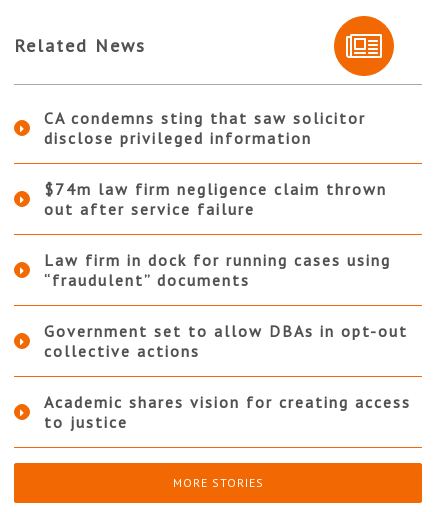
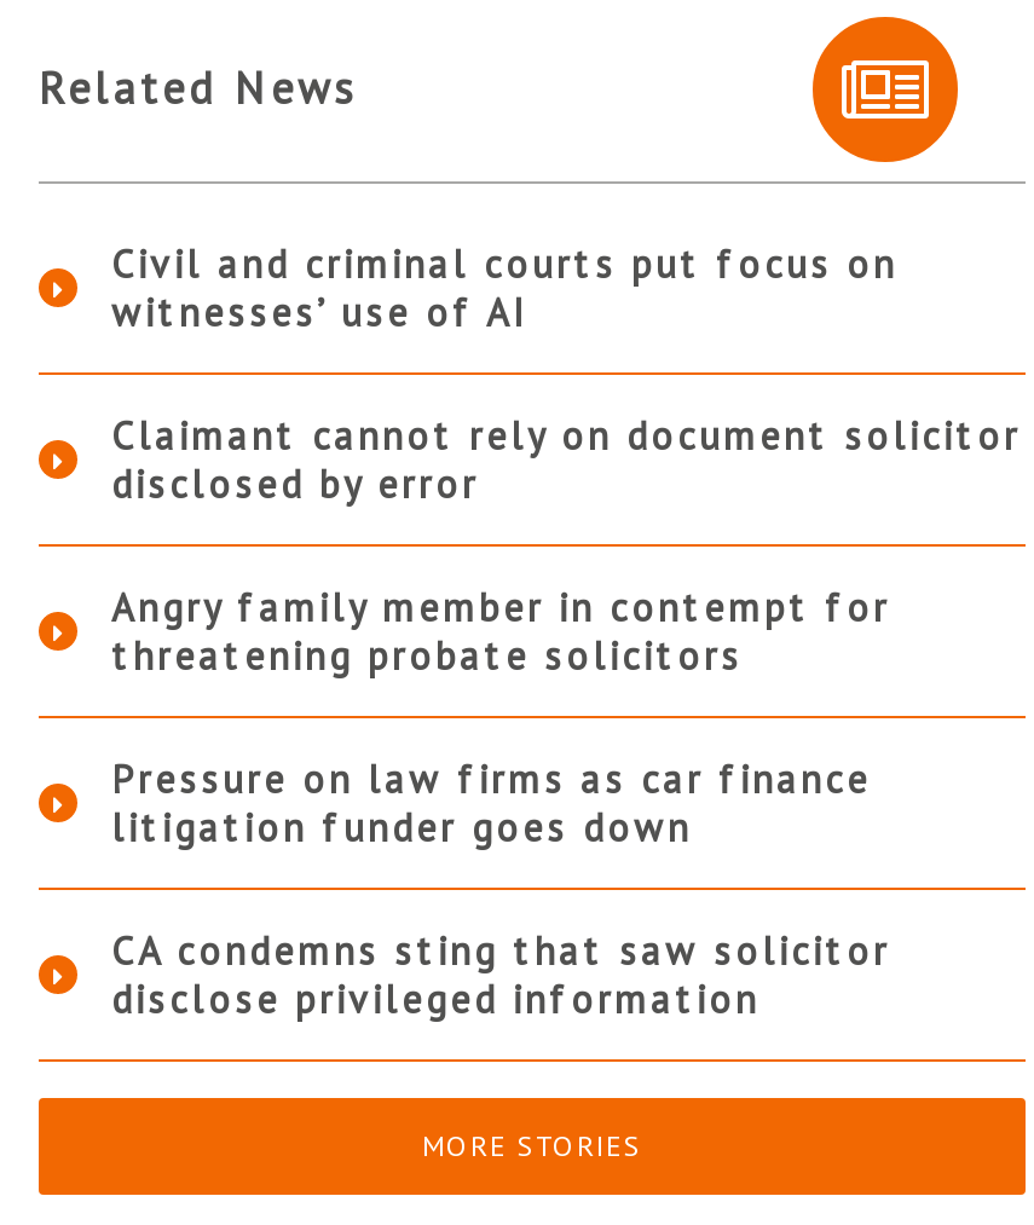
+ Civil and criminal courts put focus on
+ witnesses’ use of AI
+ Claimant cannot rely on document solicitor
+ disclosed by error
+ Angry family member in contempt for
+ threatening probate solicitors
+ Pressure on law firms as car finance
+ litigation funder goes down

moved down: CA condemns sting that saw solicitor | disclose privileged information

- $74m law firm negligence claim thrown
- out after service failure
- Law firm in dock for running cases using
- “fraudulent” documents
- Government set to allow DBAs in opt-out
- collective actions
- Academic shares vision for creating access
- to justice
